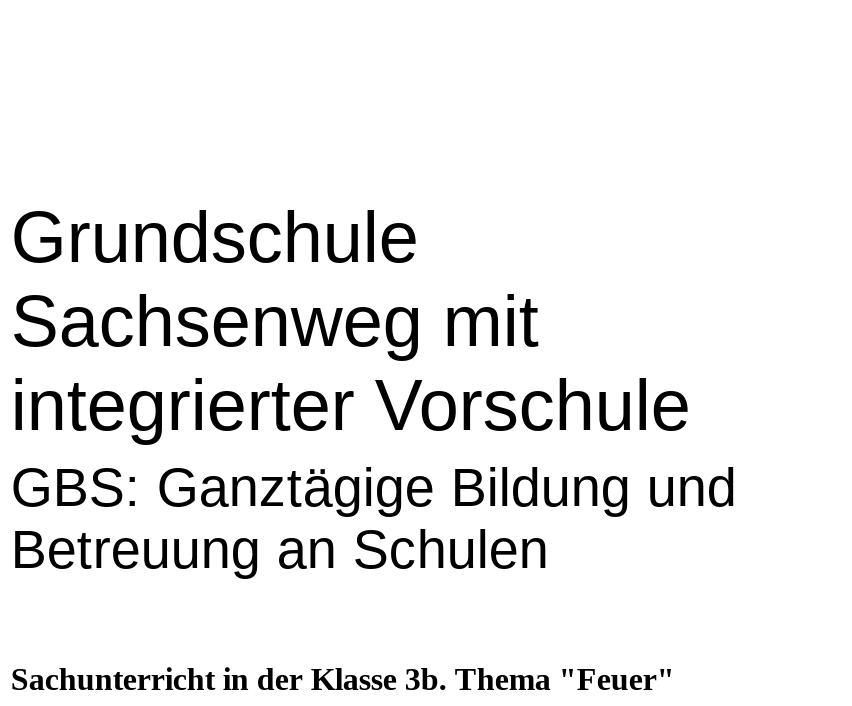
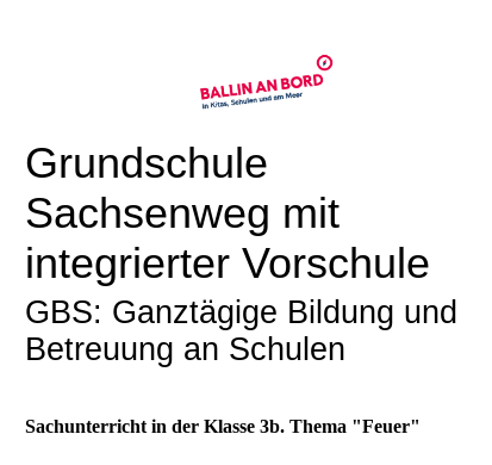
+ [image]
